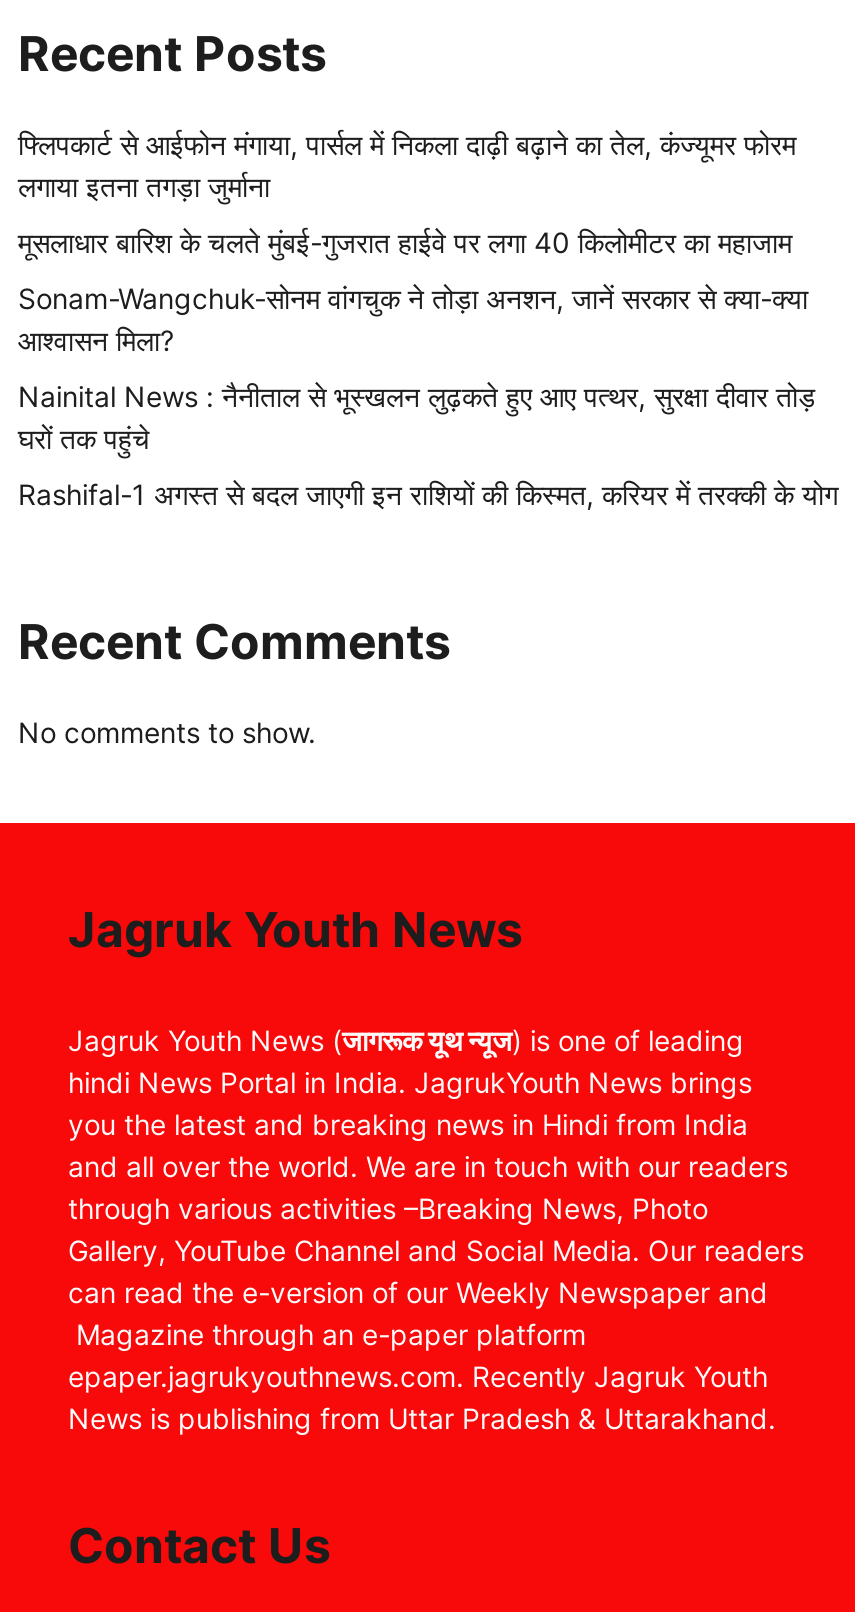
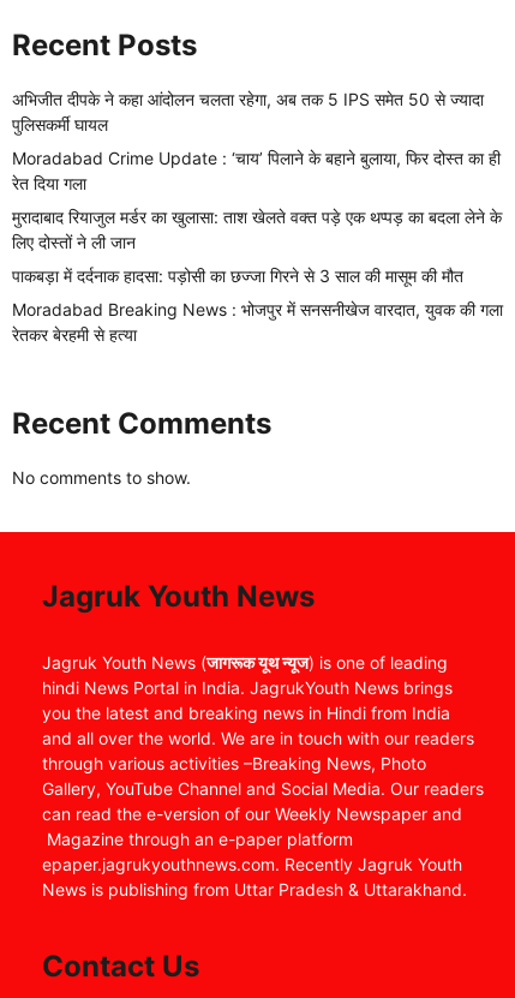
- फ्लिपकार्ट से आईफोन मंगाया, पार्सल में निकला दाढ़ी बढ़ाने का तेल, कंज्यूमर फोरम
- लगाया इतना तगड़ा जुर्माना
+ अभिजीत दीपके ने कहा आंदोलन चलता रहेगा, अब तक 5 IPS समेत 50 से ज्यादा
+ पुलिसकर्मी घायल

- मूसलाधार बारिश के चलते मुंबई-गुजरात हाईवे पर लगा 40 किलोमीटर का महाजाम
+ Moradabad Crime Update : ‘चाय’ पिलाने के बहाने बुलाया, फिर दोस्त का ही
+ रेत दिया गला

- Sonam-Wangchuk-सोनम वांगचुक ने तोड़ा अनशन, जानें सरकार से क्या-क्या
- आश्वासन मिला?
+ मुरादाबाद रियाजुल मर्डर का खुलासा: ताश खेलते वक्त पड़े एक थप्पड़ का बदला लेने के
+ लिए दोस्तों ने ली जान

- Nainital News : नैनीताल से भूस्खलन लुढ़कते हुए आए पत्थर, सुरक्षा दीवार तोड़
- घरों तक पहुंचे
+ पाकबड़ा में दर्दनाक हादसा: पड़ोसी का छज्जा गिरने से 3 साल की मासूम की मौत

- Rashifal-1 अगस्त से बदल जाएगी इन राशियों की किस्मत, करियर में तरक्की के योग
+ Moradabad Breaking News : भोजपुर में सनसनीखेज वारदात, युवक की गला
+ रेतकर बेरहमी से हत्या
